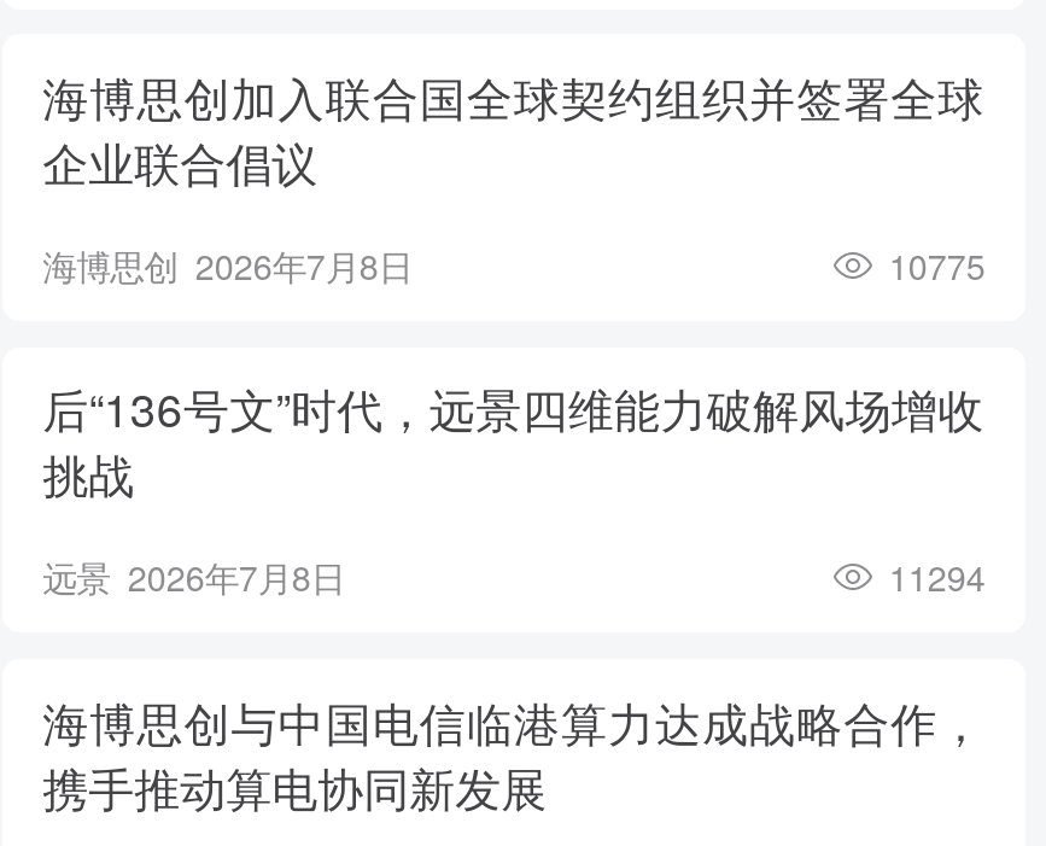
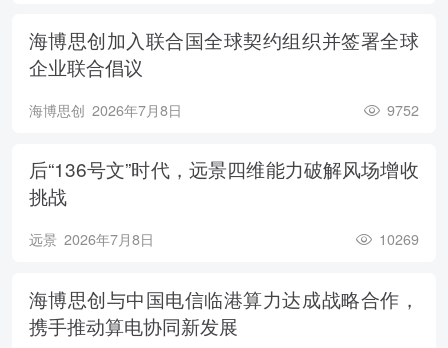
- 10775
+ 9752

- 11294
+ 10269
